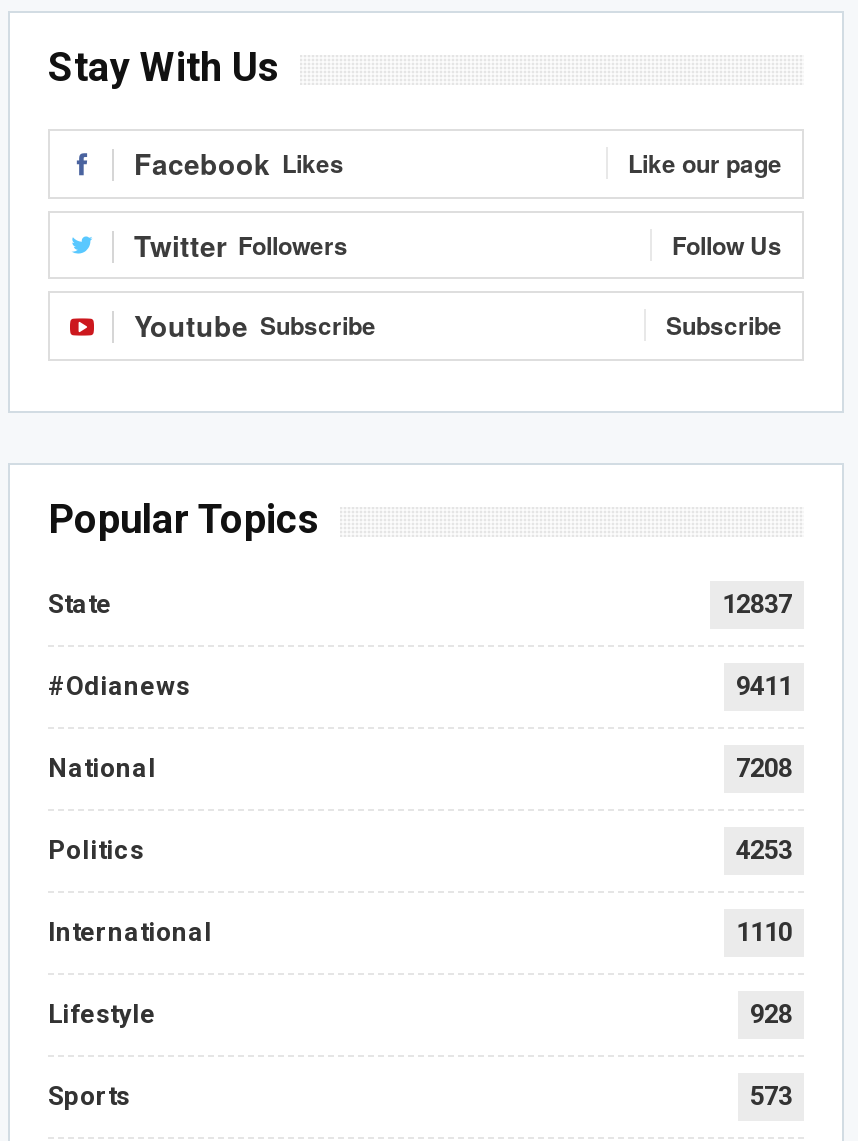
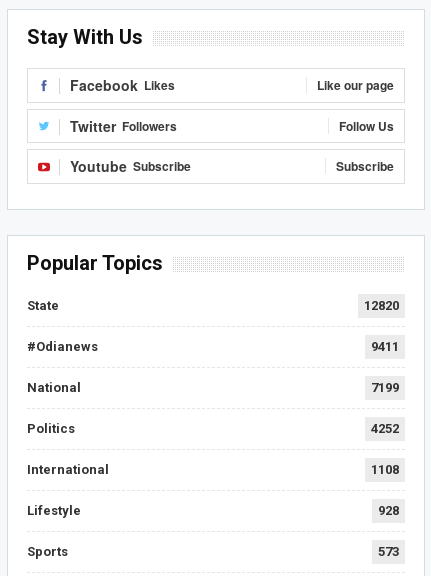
- 12837
+ 12820

- 7208
+ 7199

- 4253
+ 4252

- 1110
+ 1108
